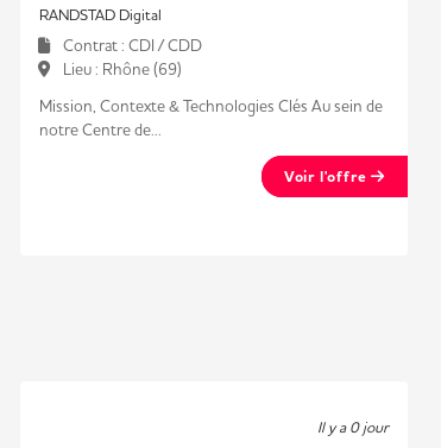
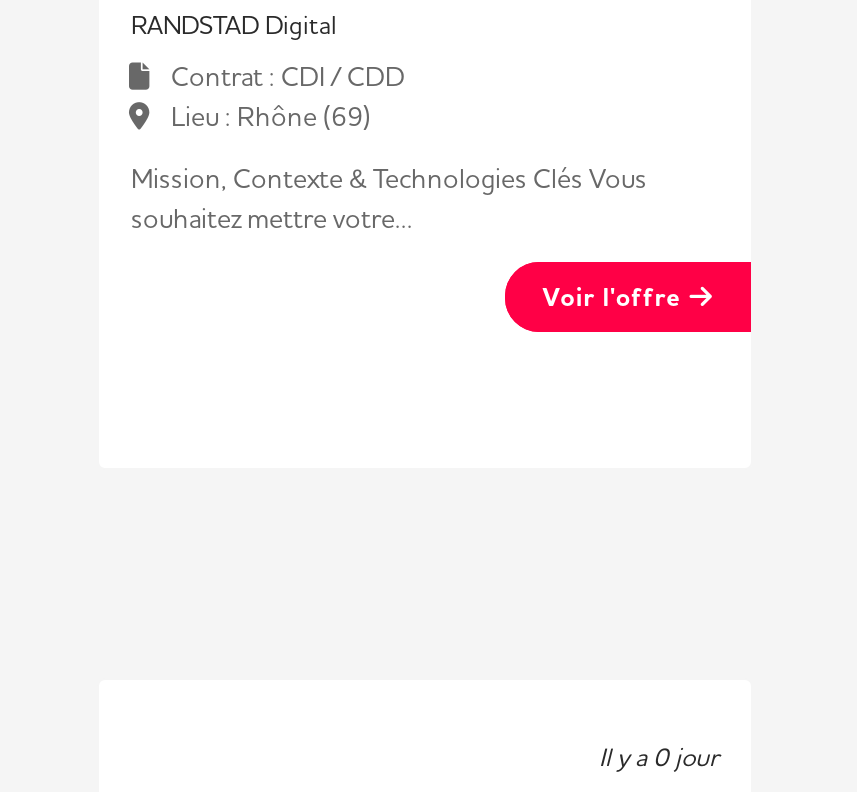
- Mission, Contexte & Technologies Clés Au sein de
- notre Centre de...
+ Mission, Contexte & Technologies Clés Vous
+ souhaitez mettre votre...
